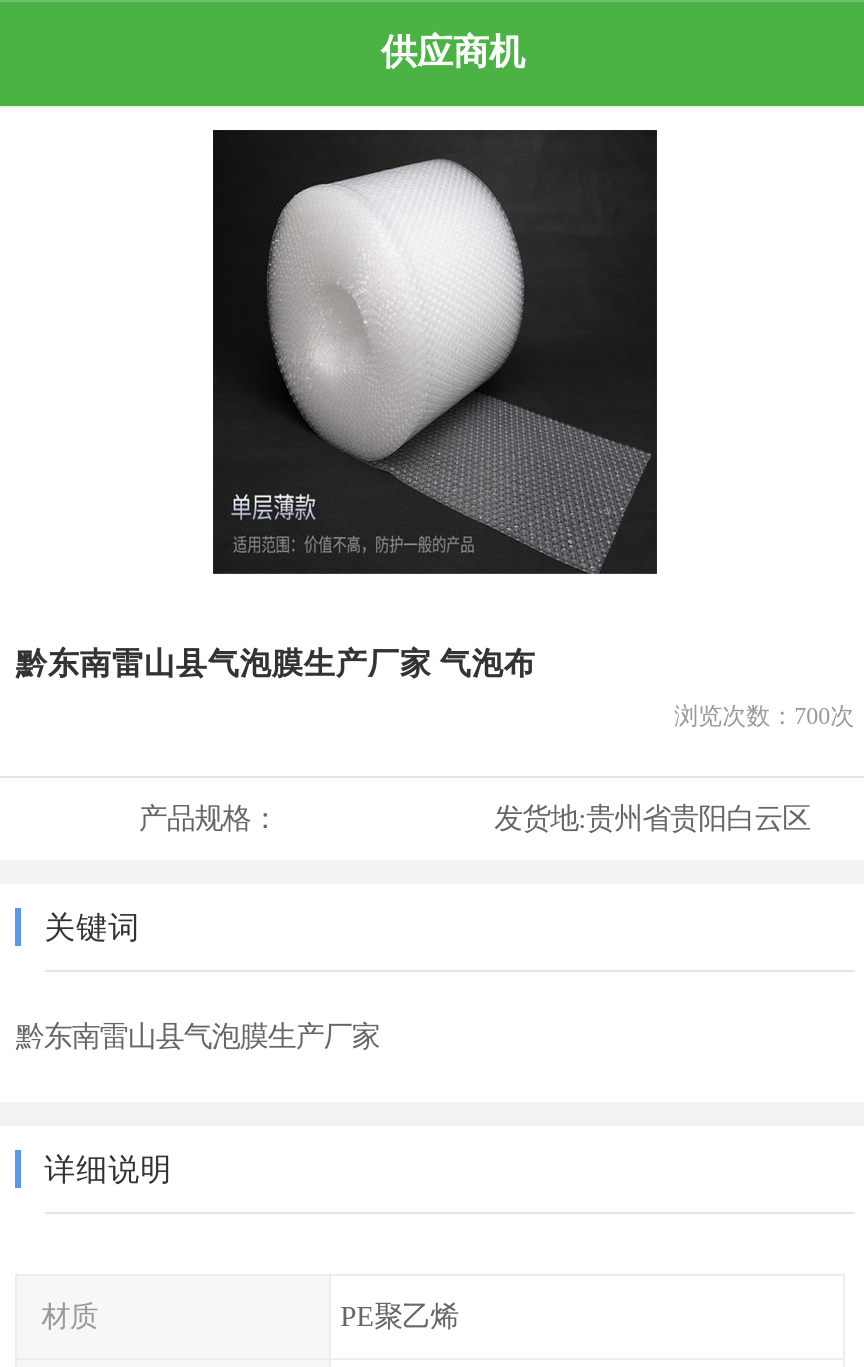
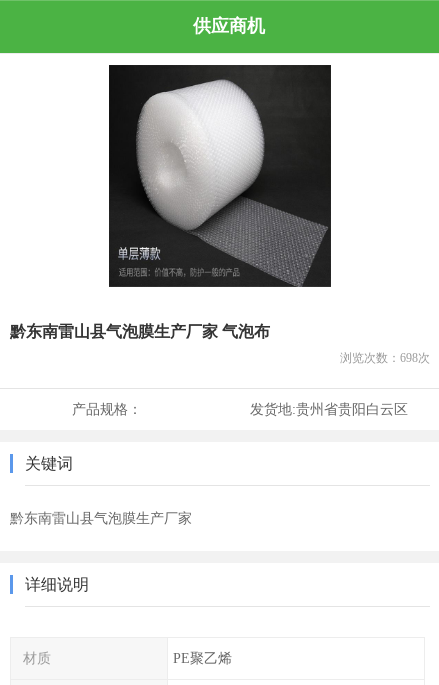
- 浏览次数：700次
+ 浏览次数：698次
